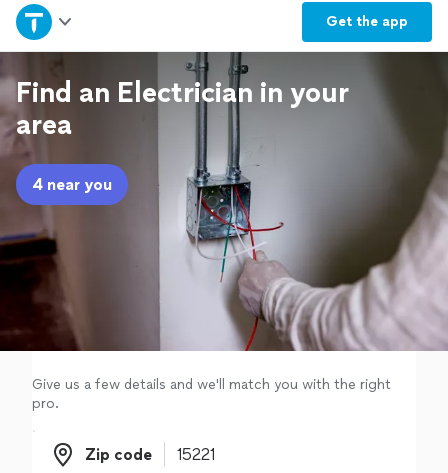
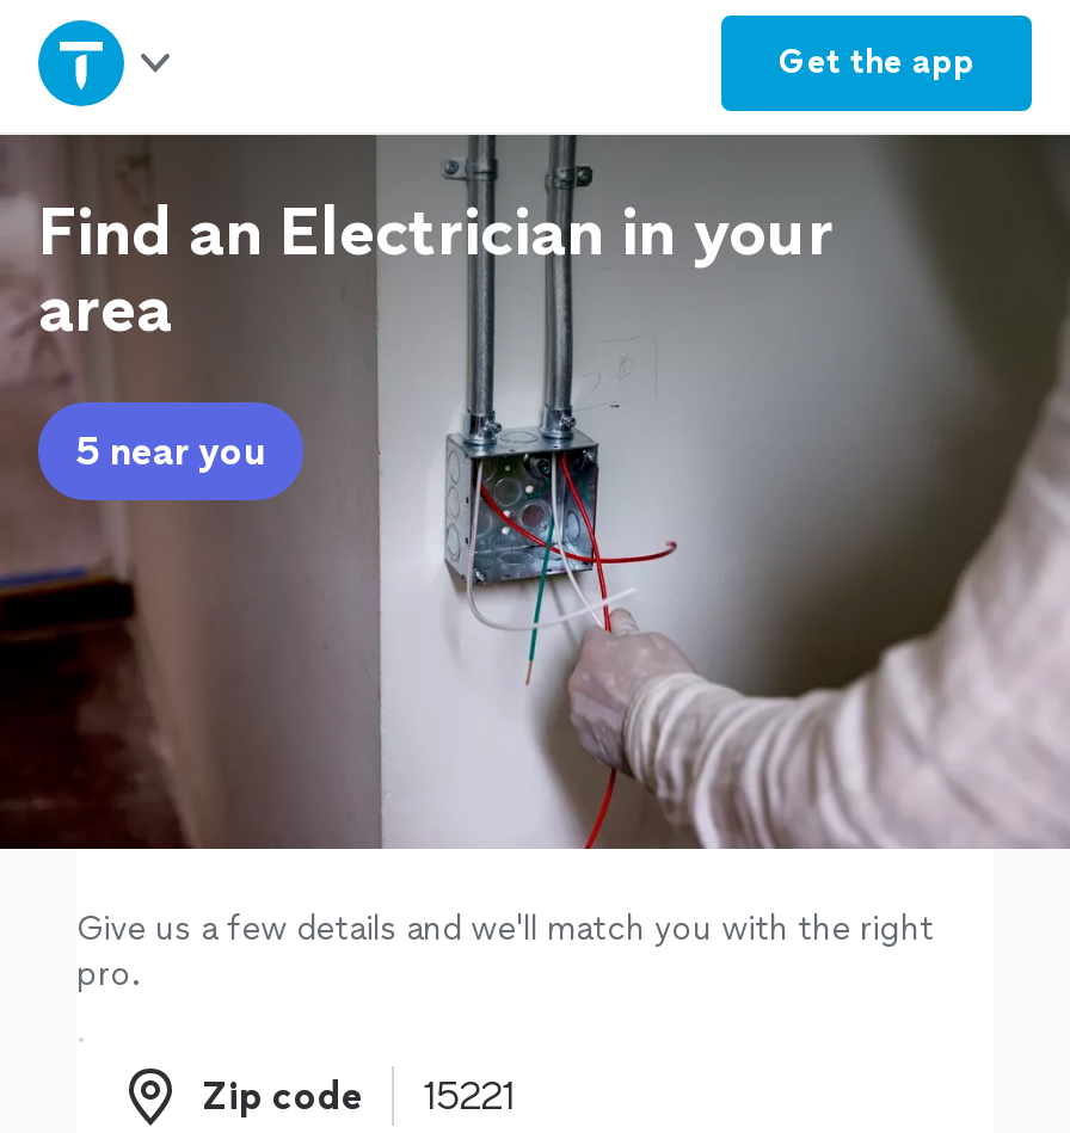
- 4 near you
+ 5 near you
